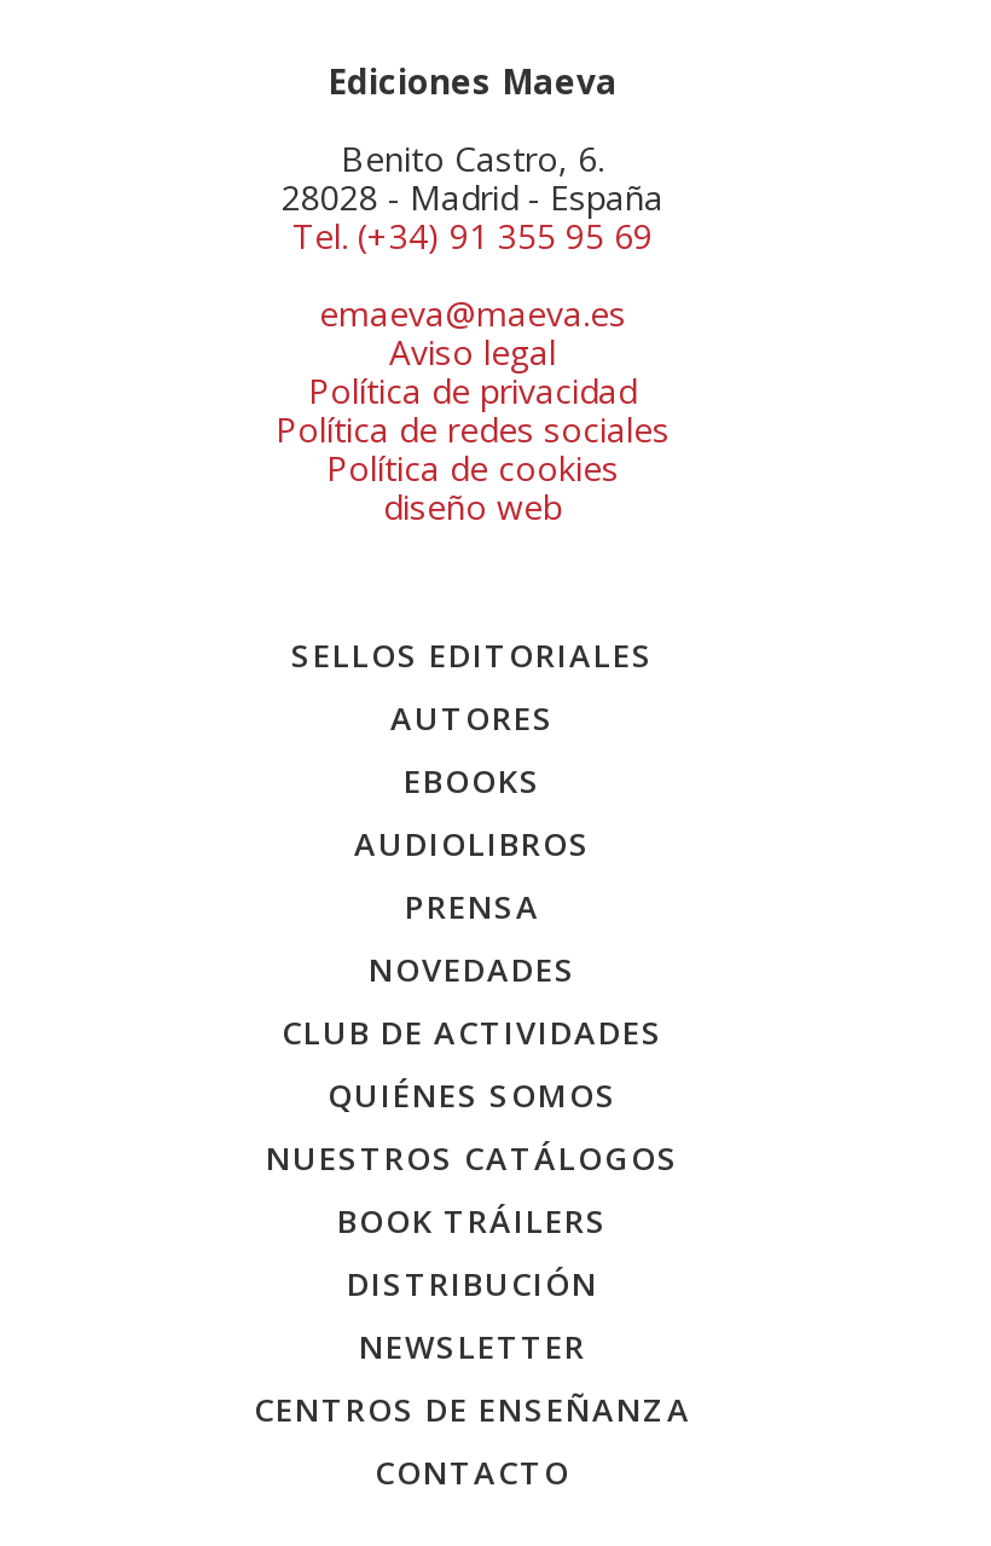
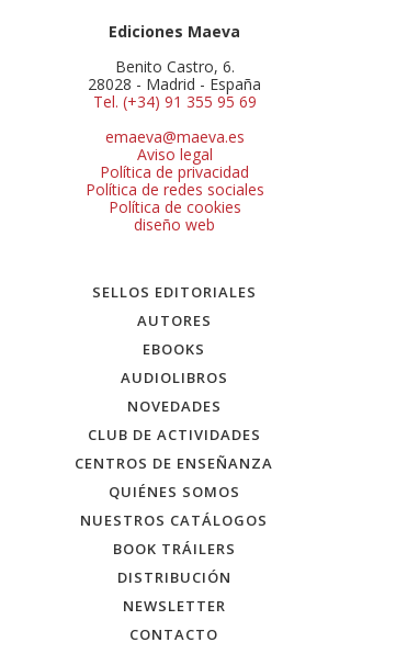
- PRENSA

moved up: CENTROS DE ENSEÑANZA
